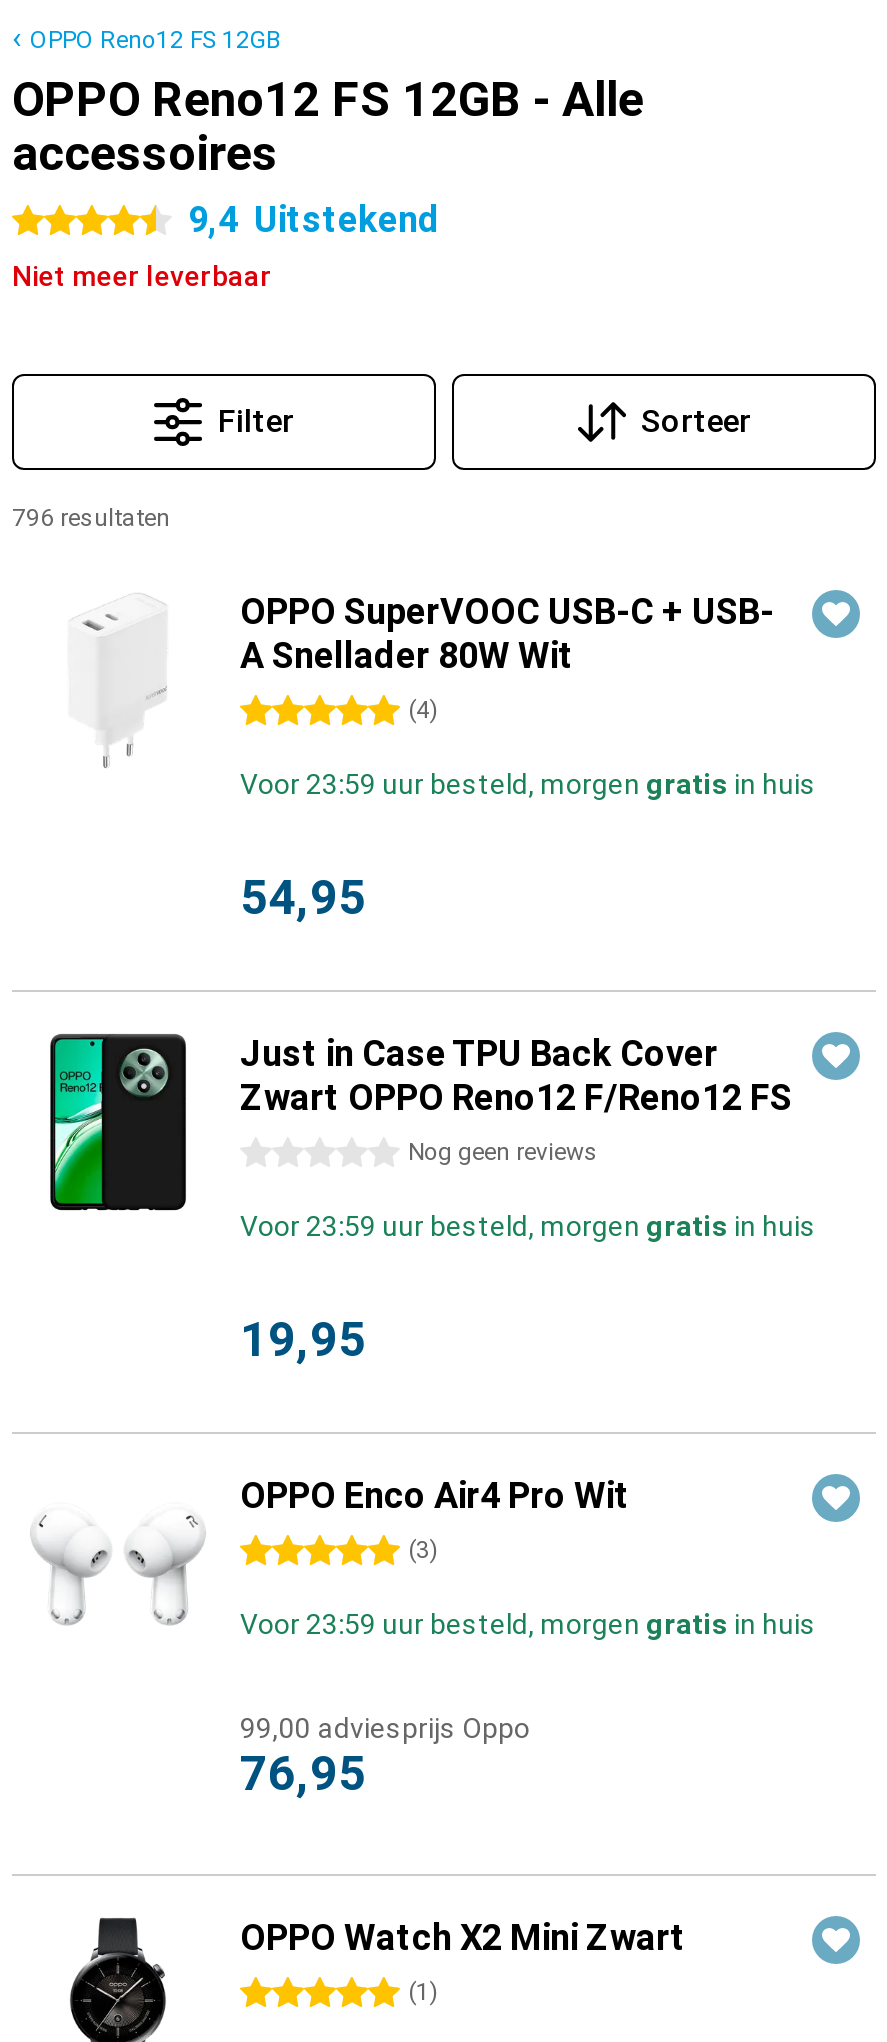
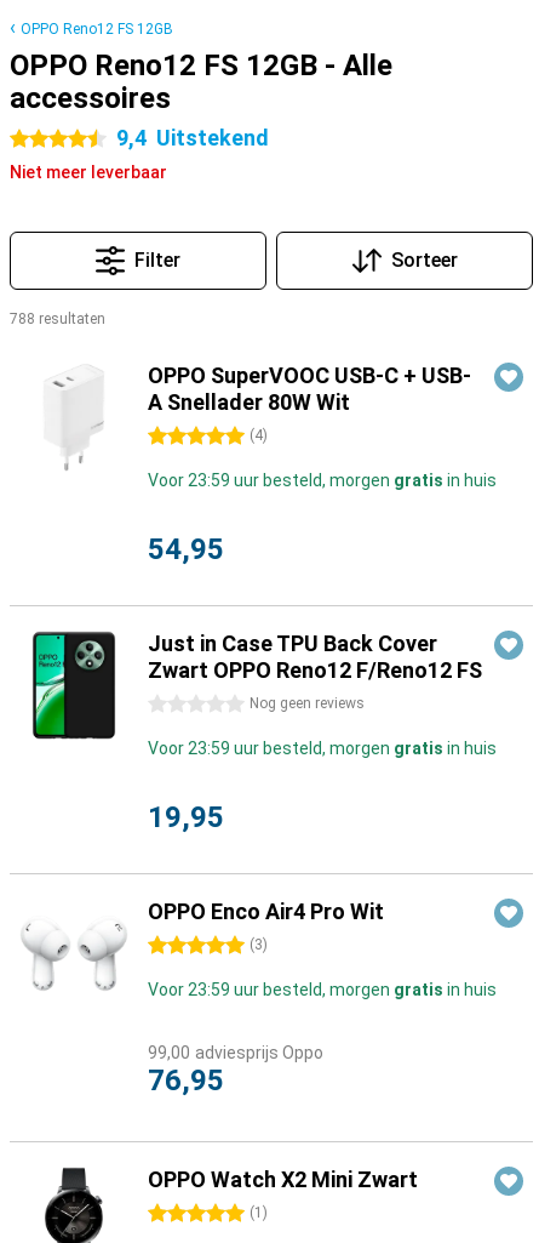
- 796 resultaten
+ 788 resultaten
